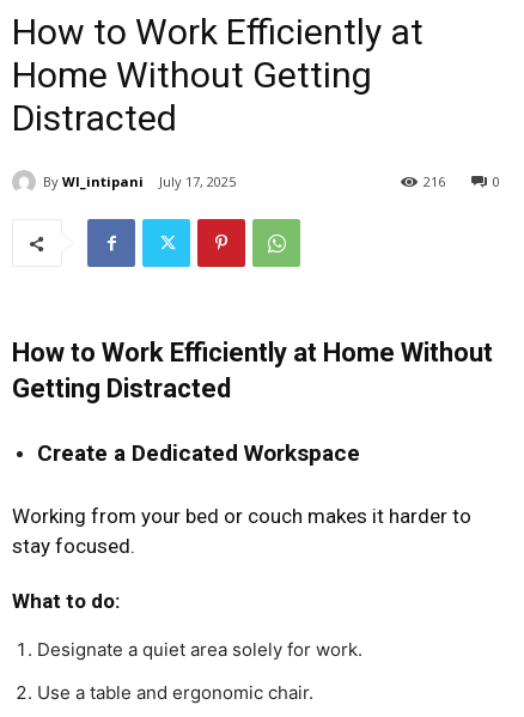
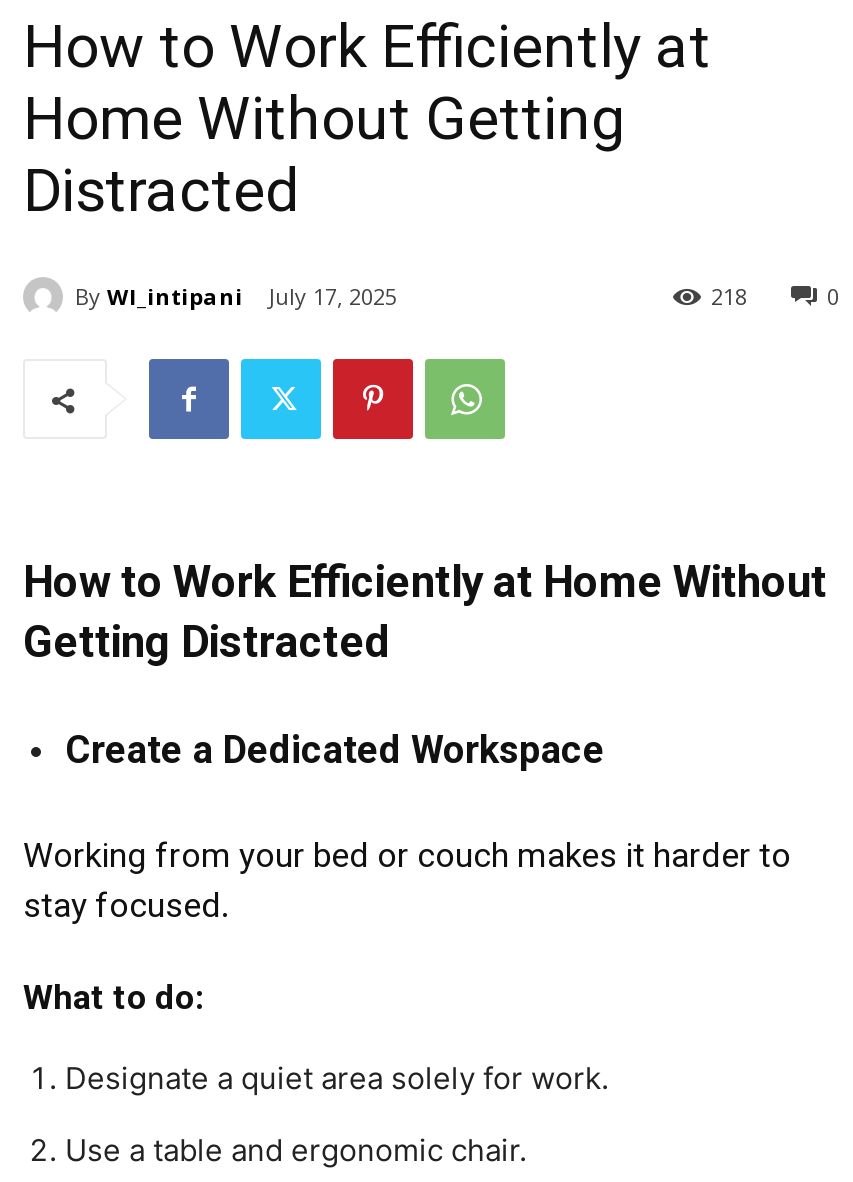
- 216
+ 218
